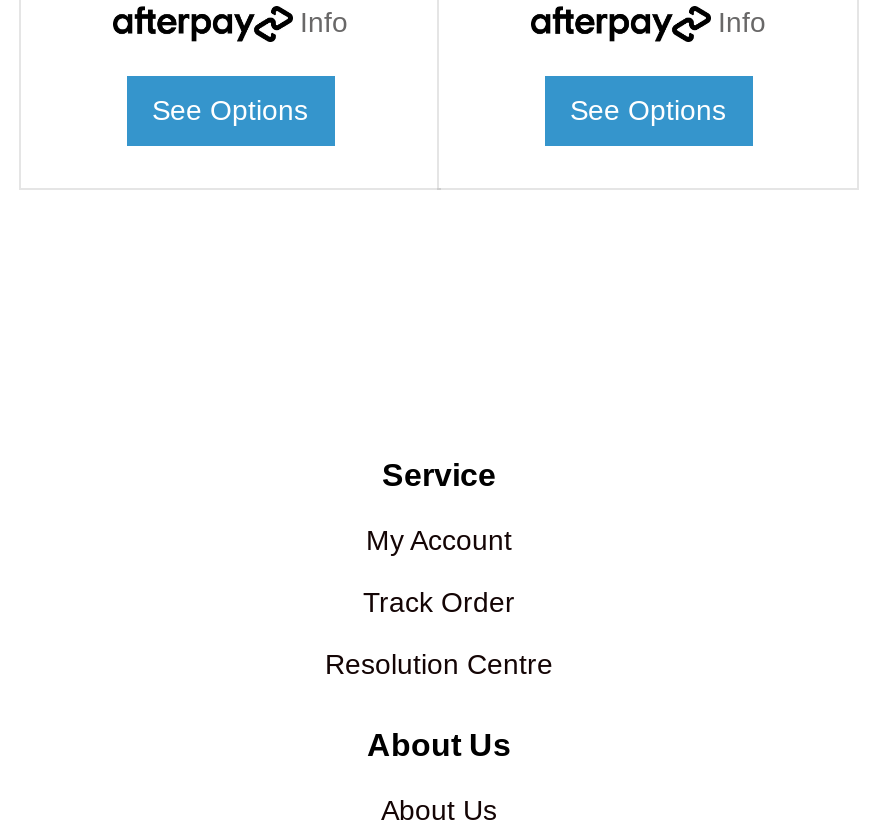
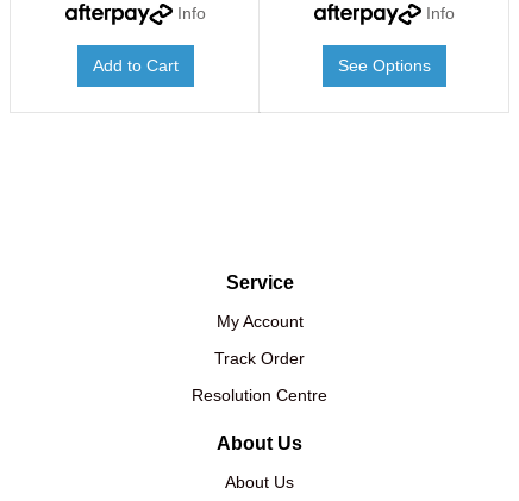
- See Options
+ Add to Cart
